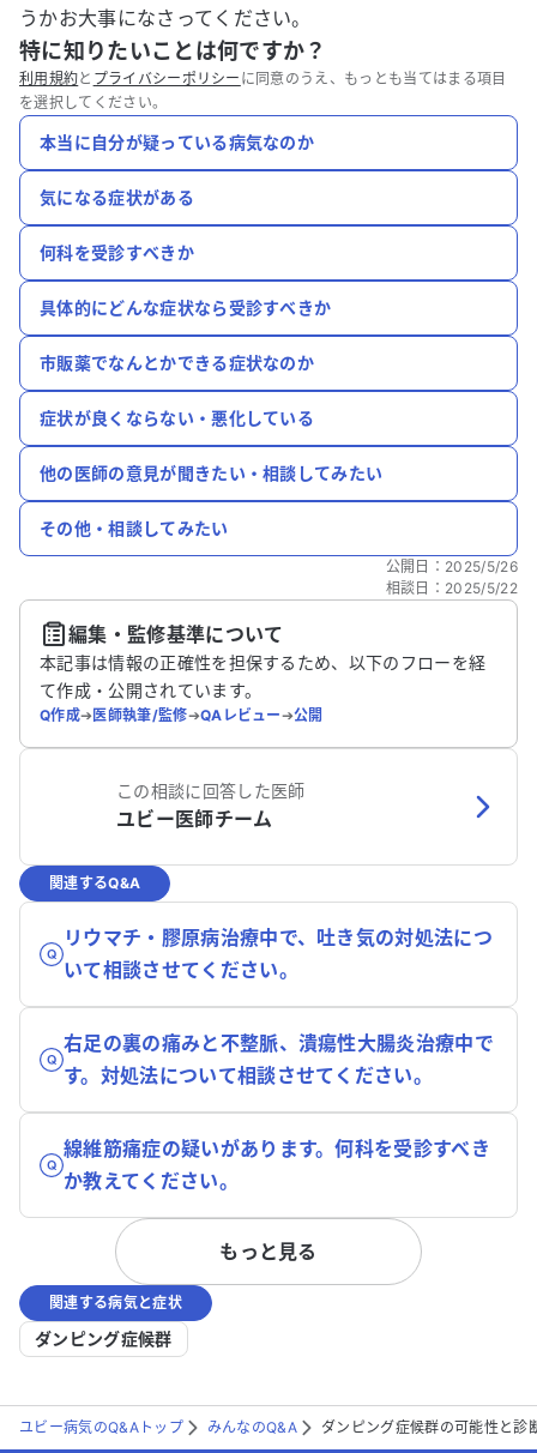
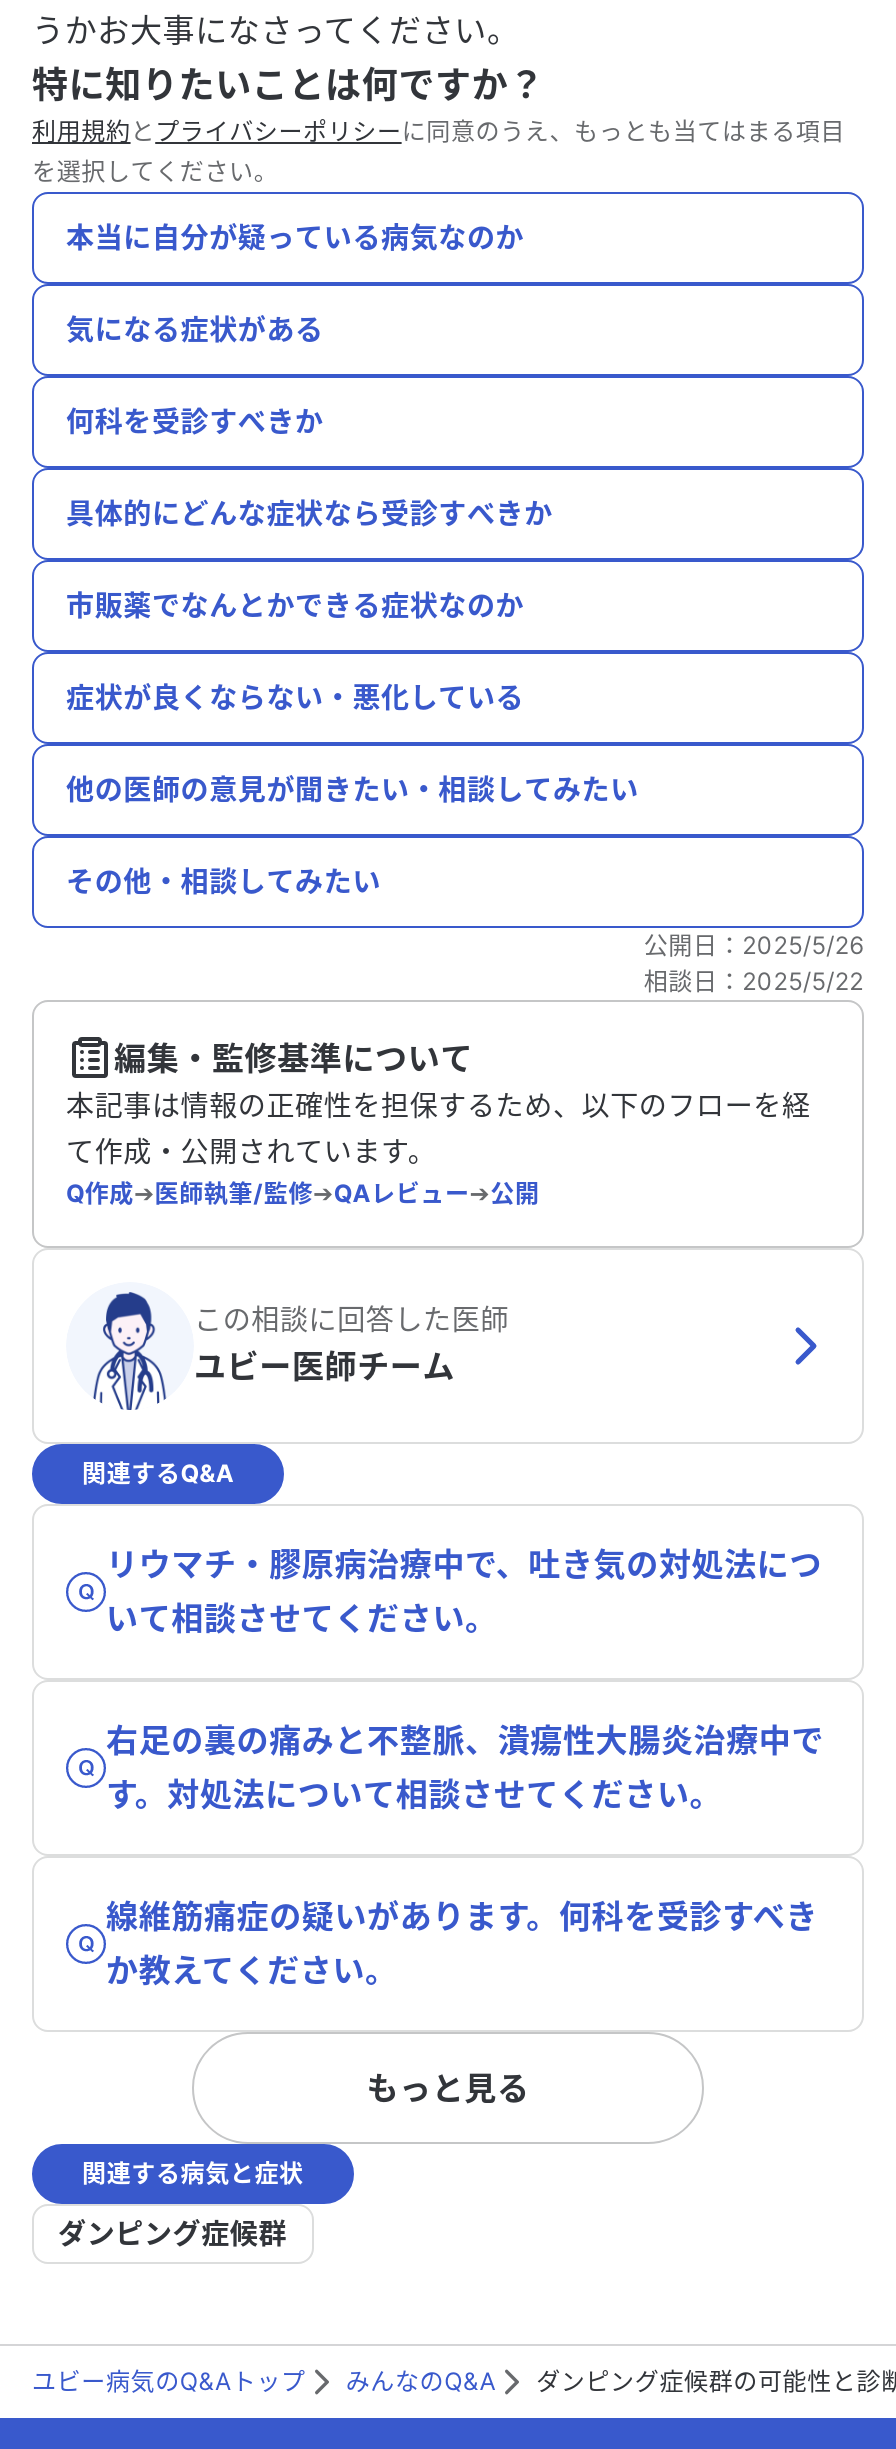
+ [image]
